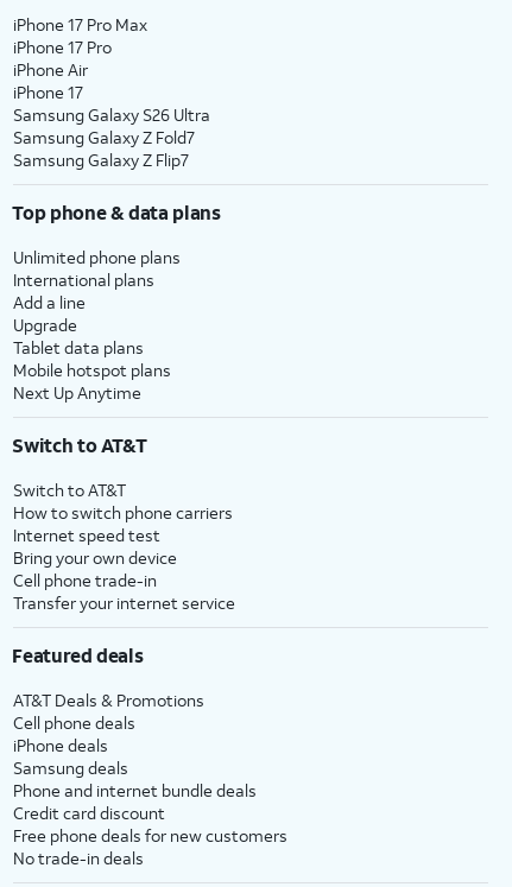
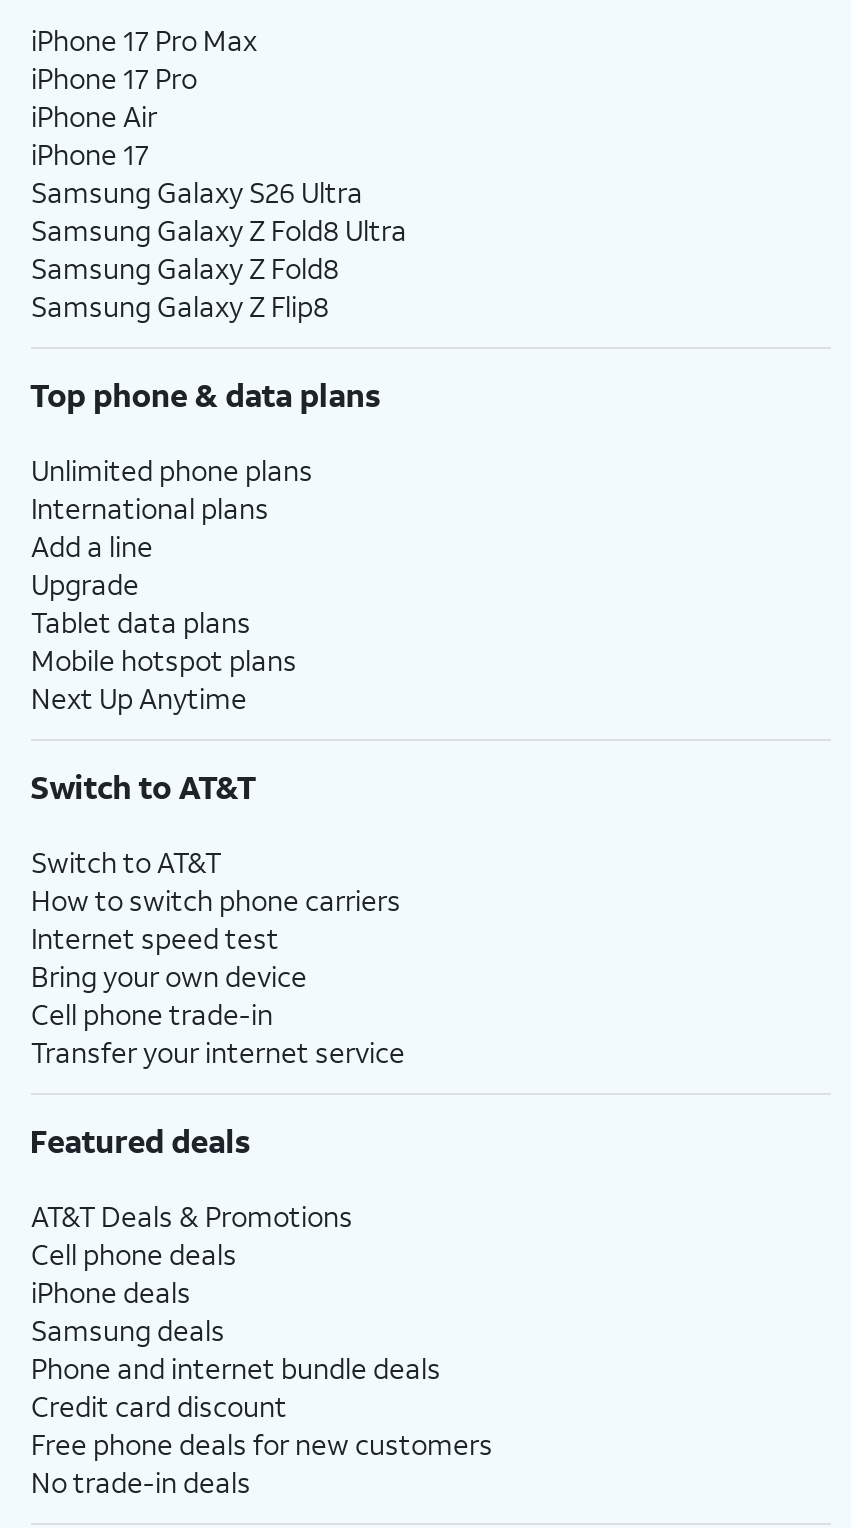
- Samsung Galaxy Z Fold7
- Samsung Galaxy Z Flip7
+ Samsung Galaxy Z Fold8 Ultra
+ Samsung Galaxy Z Fold8
+ Samsung Galaxy Z Flip8
